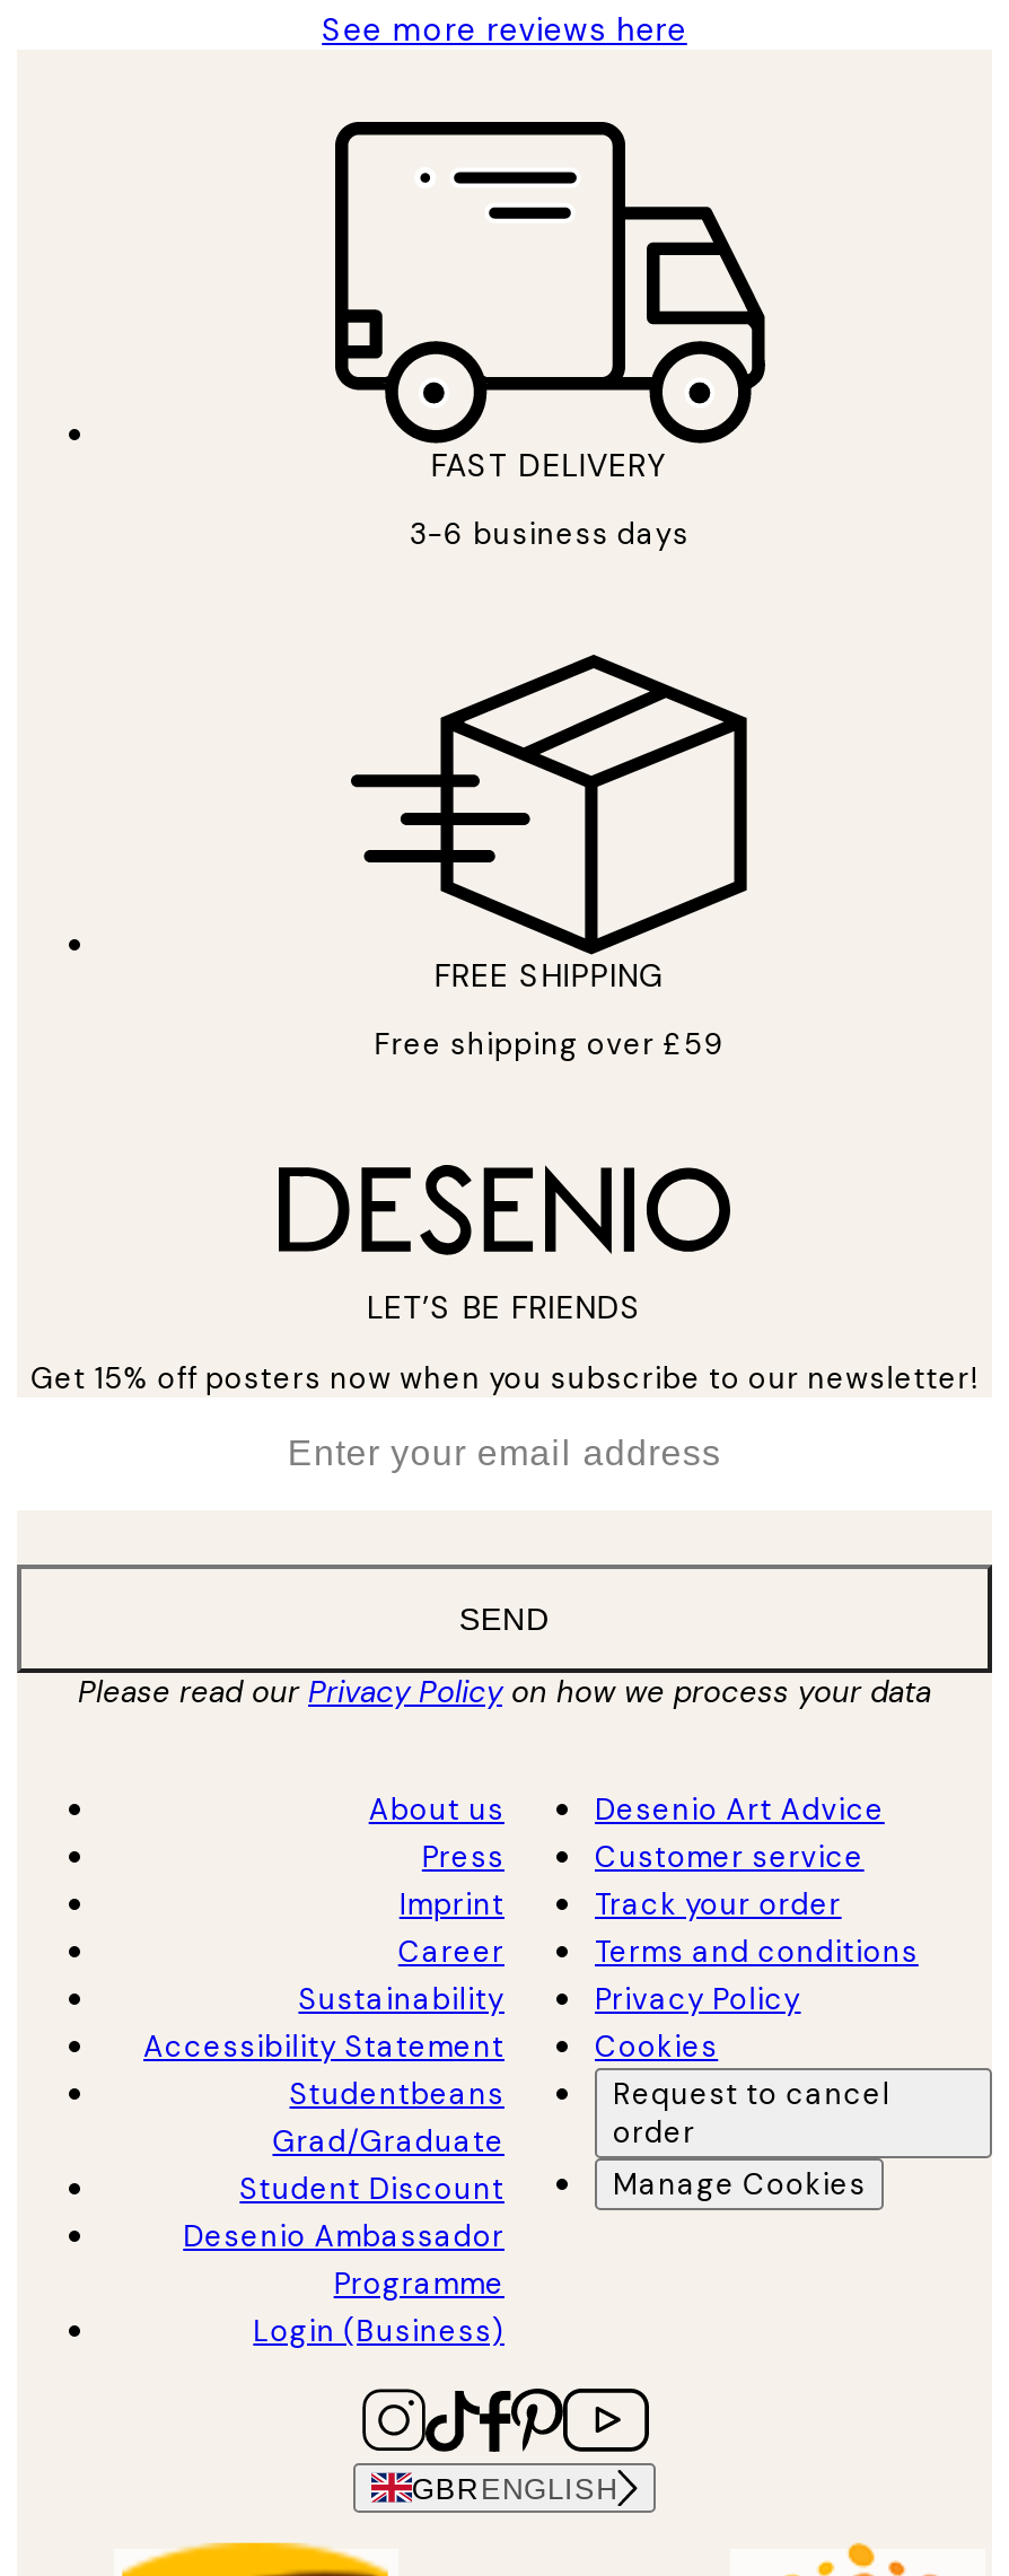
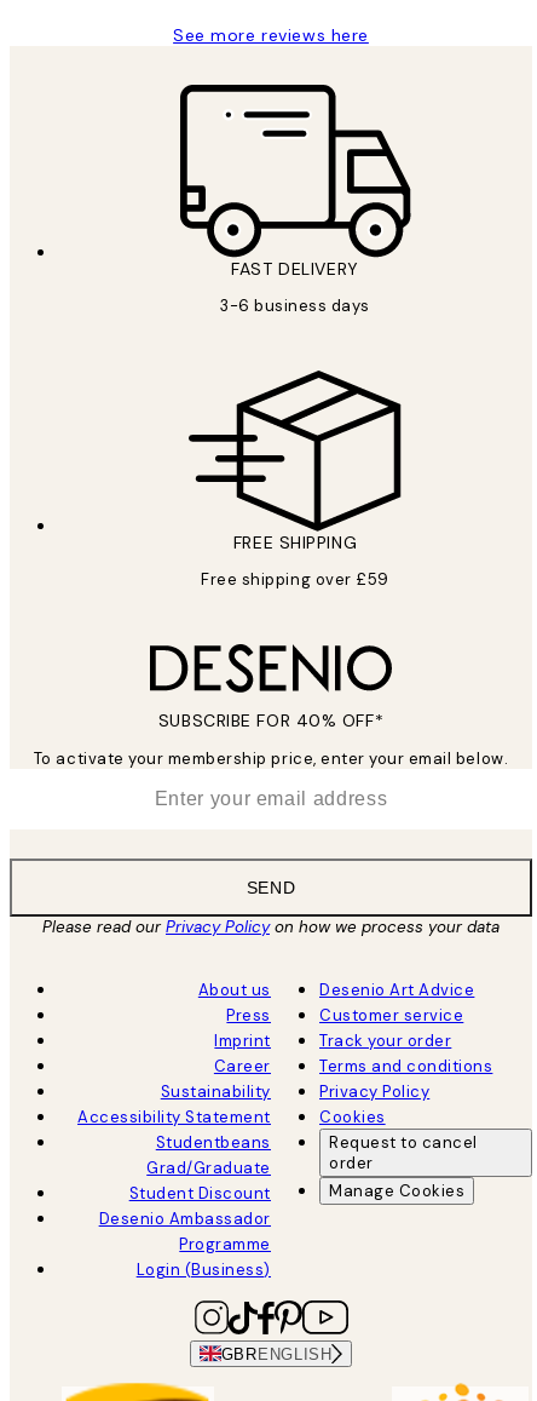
- LET’S BE FRIENDS
+ SUBSCRIBE FOR 40% OFF*

- Get 15% off posters now when you subscribe to our newsletter!
+ To activate your membership price, enter your email below.
